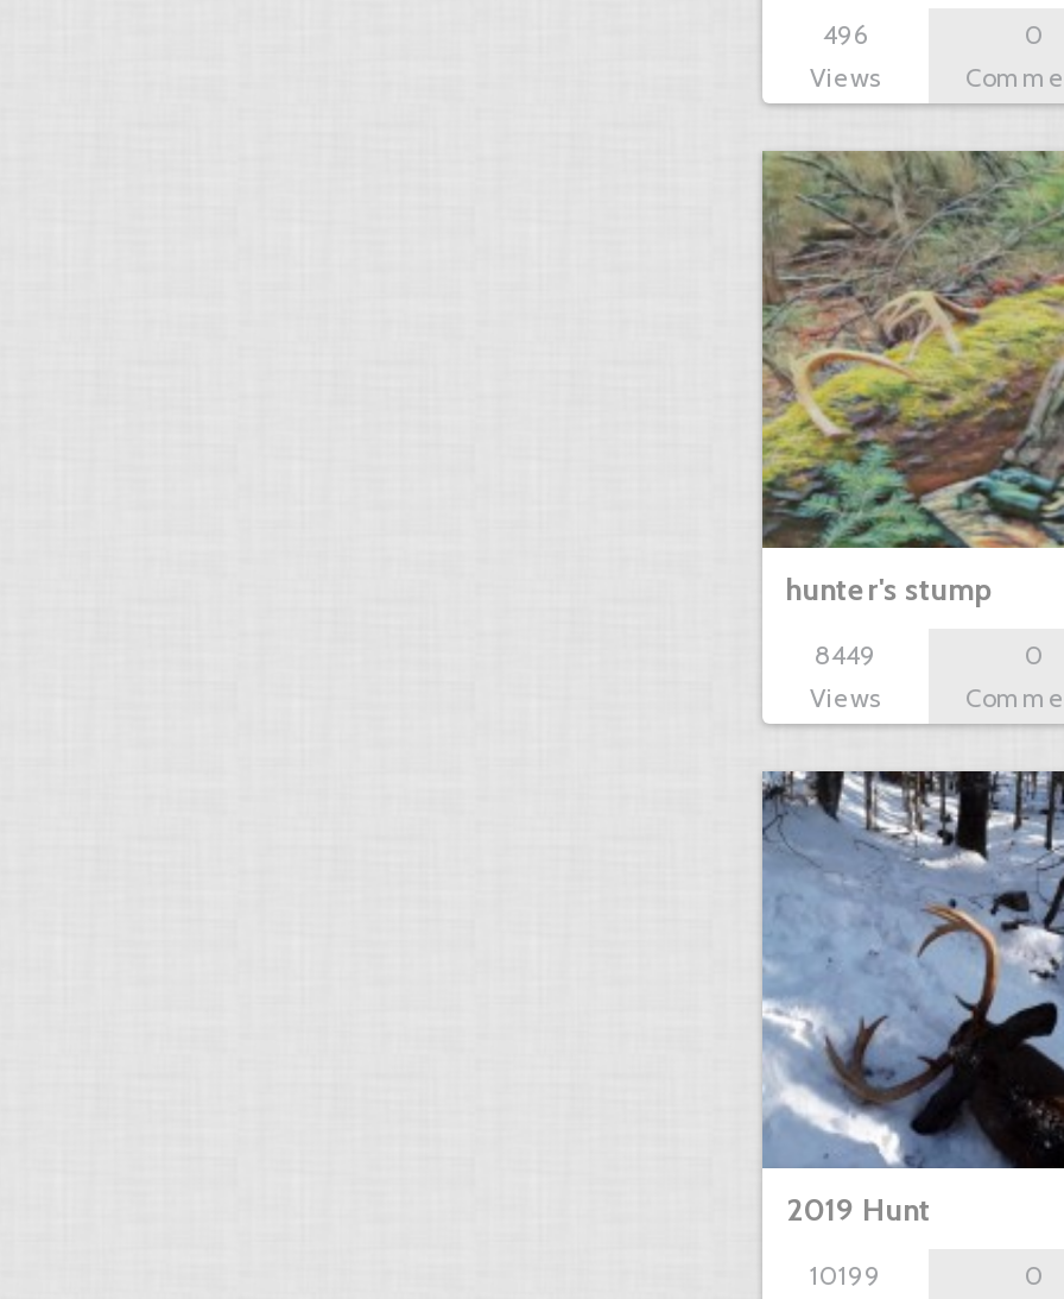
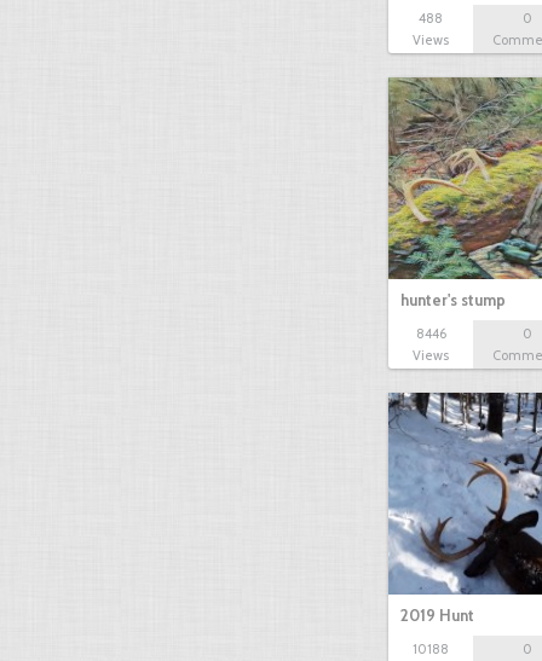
- 496
+ 488

- 8449
+ 8446

- 10199
+ 10188
